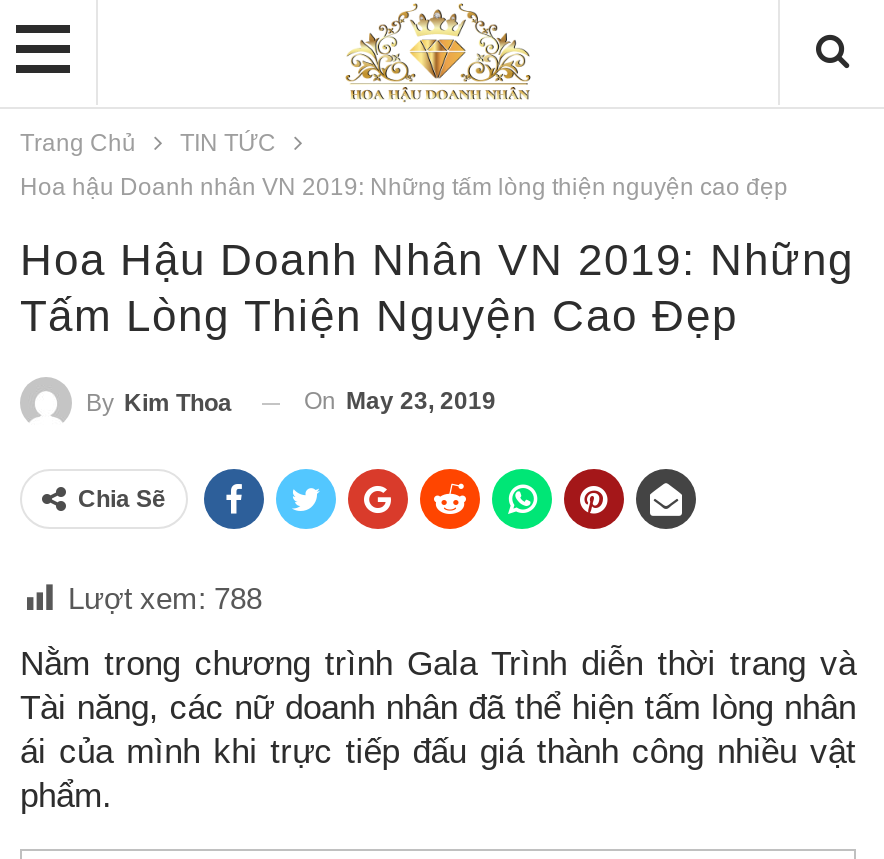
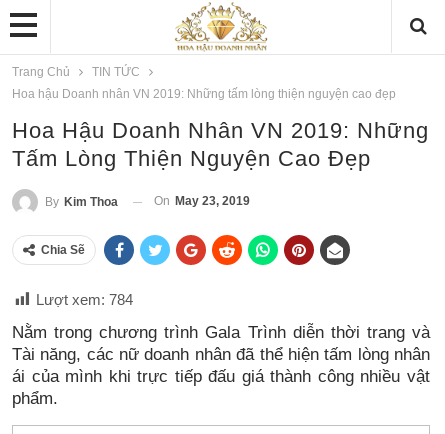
- Lượt xem: 788
+ Lượt xem: 784
